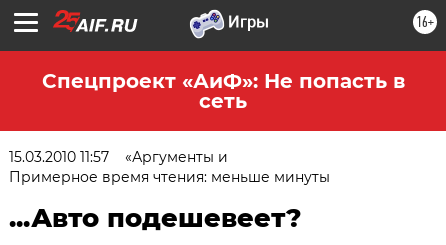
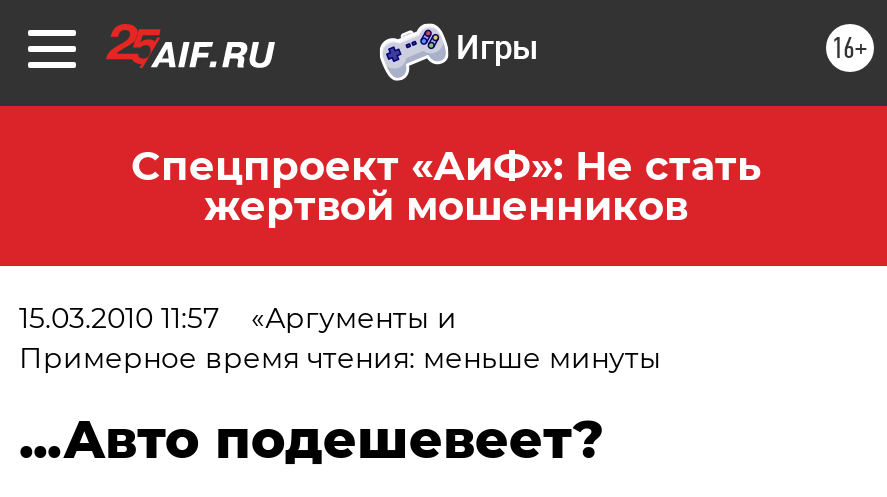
- Спецпроект «АиФ»: Не попасть в
- сеть
+ Спецпроект «АиФ»: Не стать
+ жертвой мошенников
